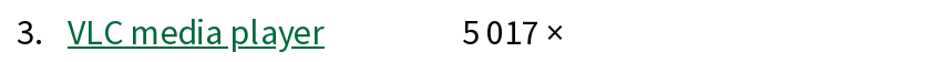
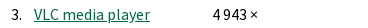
- 5 017 ×
+ 4 943 ×
